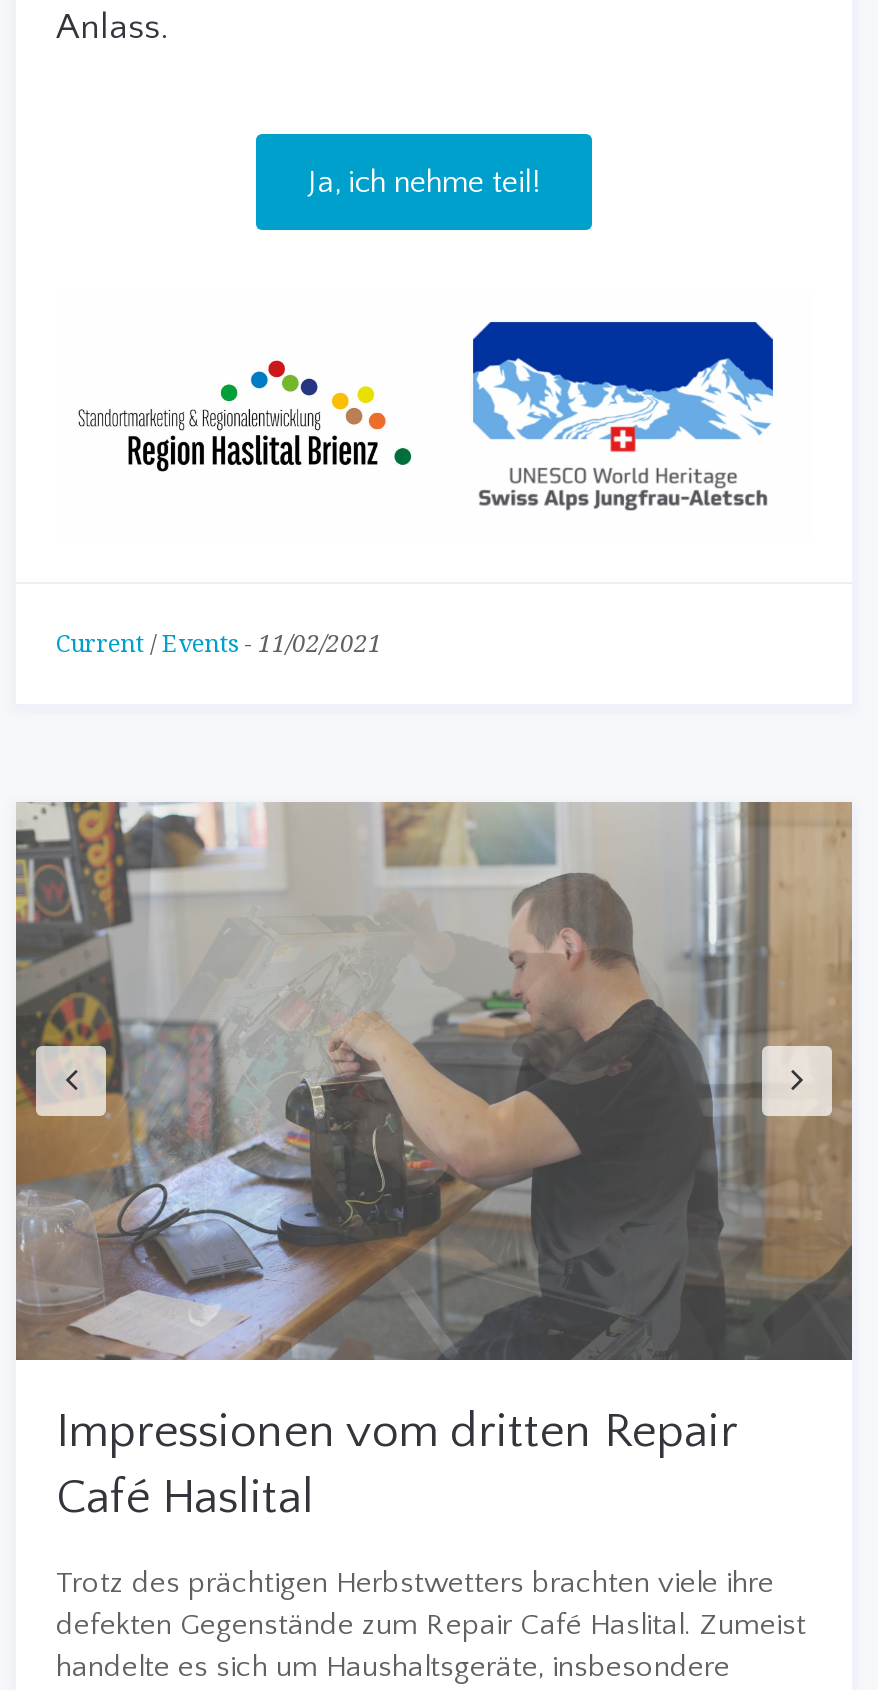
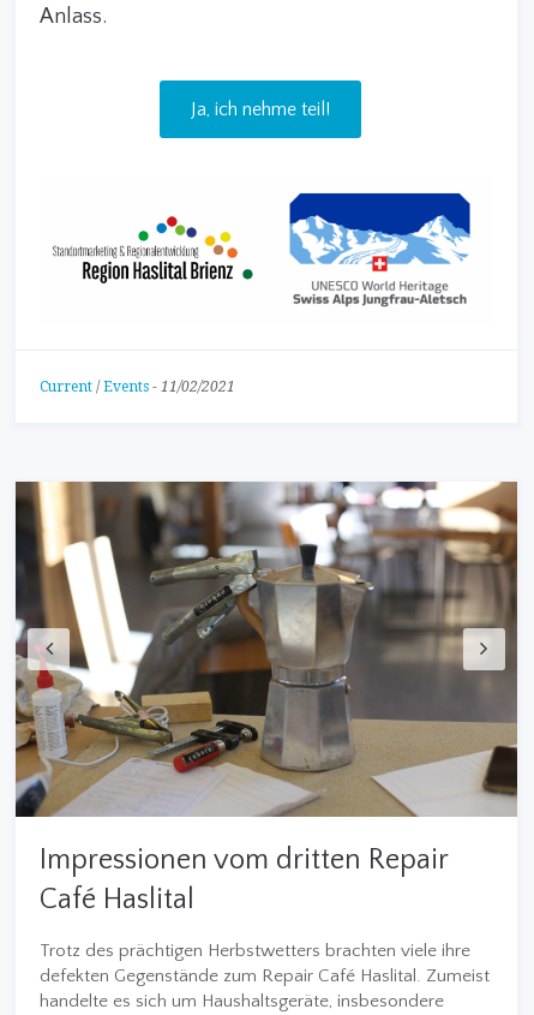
- [image]
+ [image]
